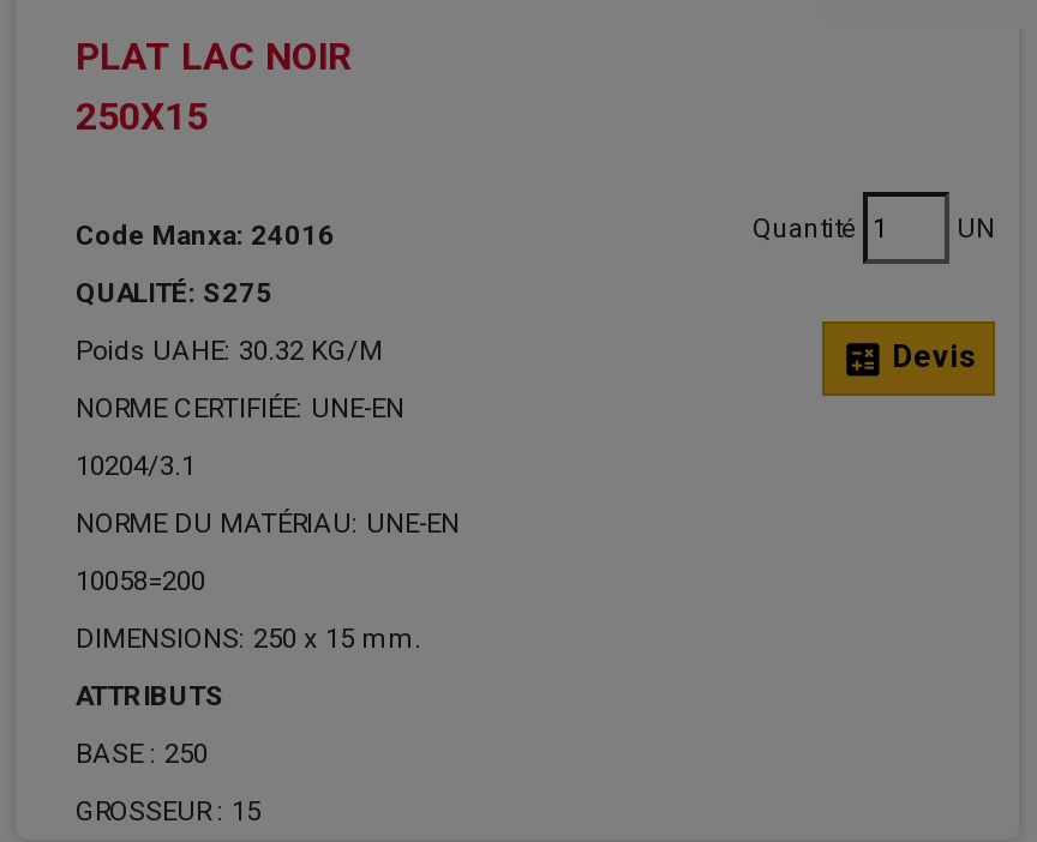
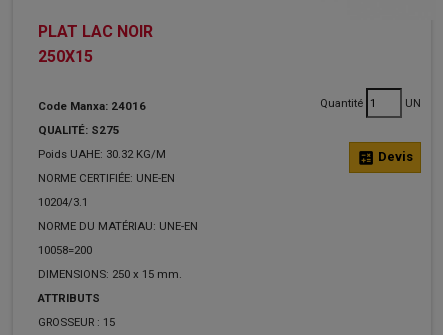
- BASE : 250
